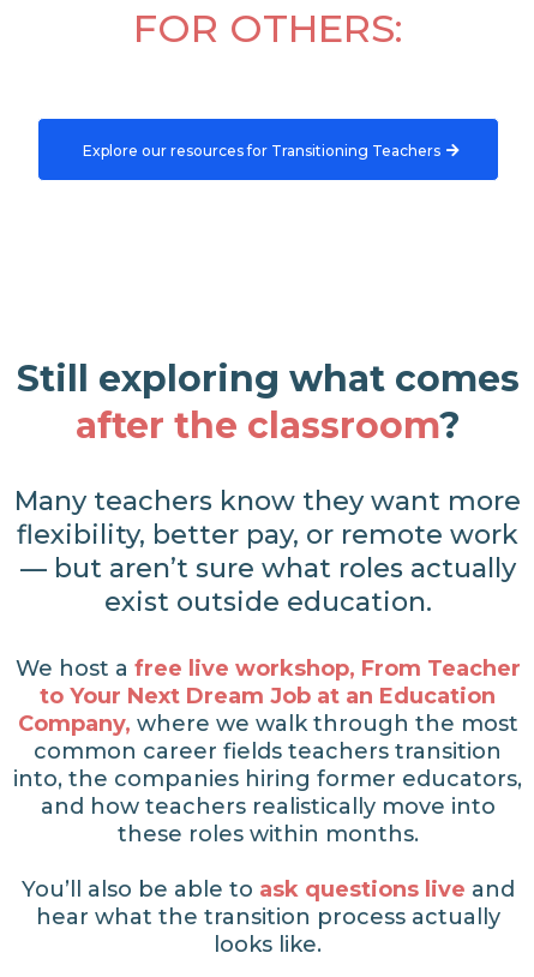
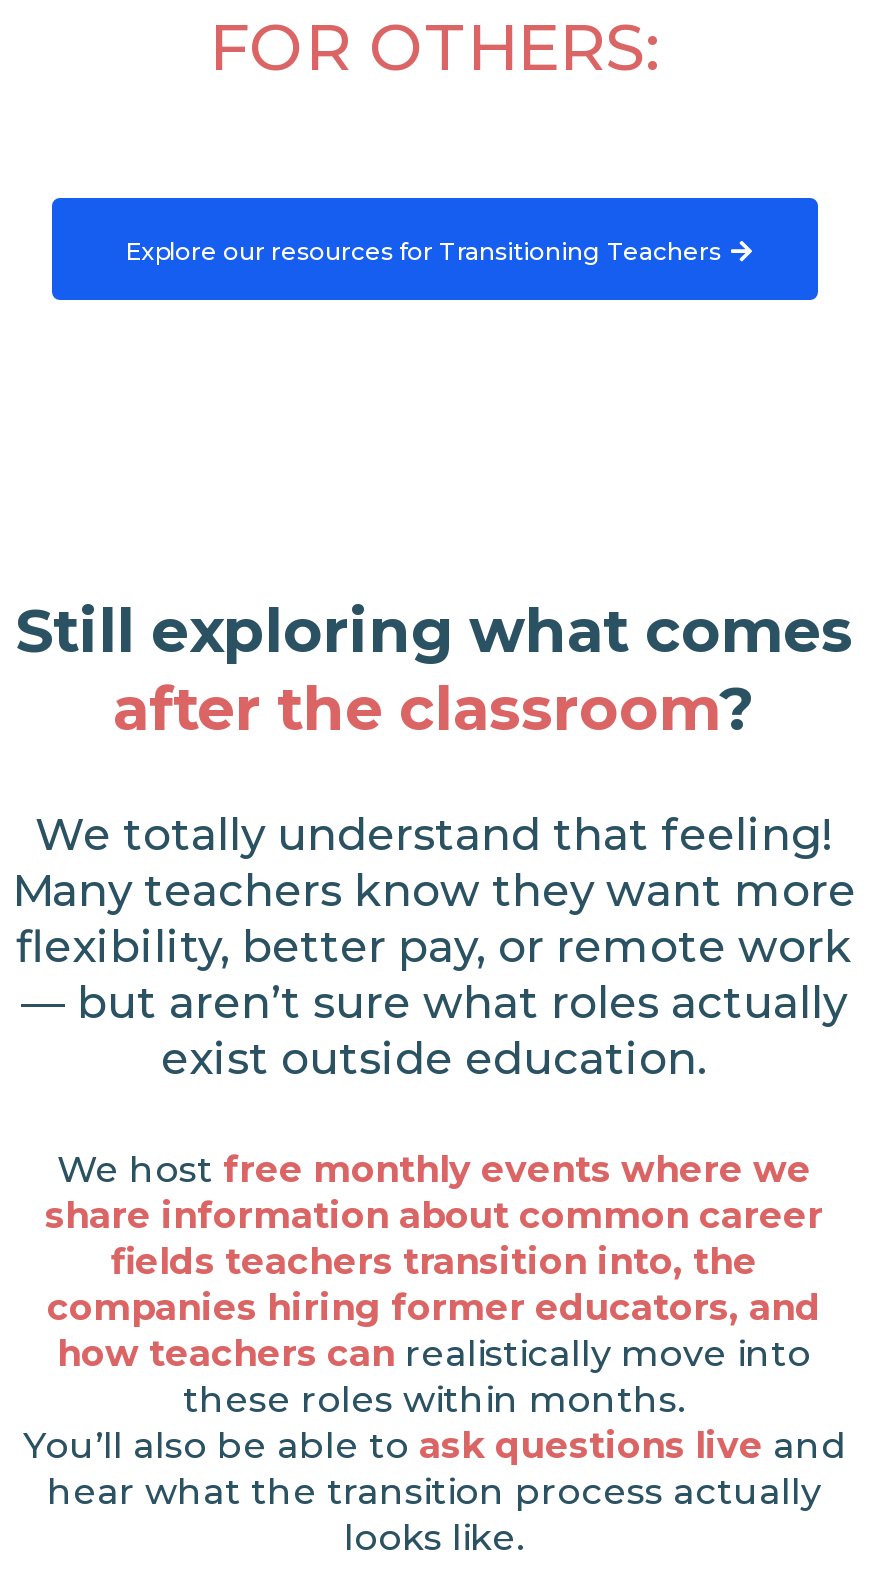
+ We totally understand that feeling!

moved down: Many teachers know they want more | flexibility, better pay, or remote work | — but aren’t sure what roles actually | exist outside education.

- We host a free live workshop, From Teacher
- to Your Next Dream Job at an Education
- Company, where we walk through the most
- common career fields teachers transition
- into, the companies hiring former educators,
- and how teachers realistically move into
+ We host free monthly events where we
+ share information about common career
+ fields teachers transition into, the
+ companies hiring former educators, and
+ how teachers can realistically move into
